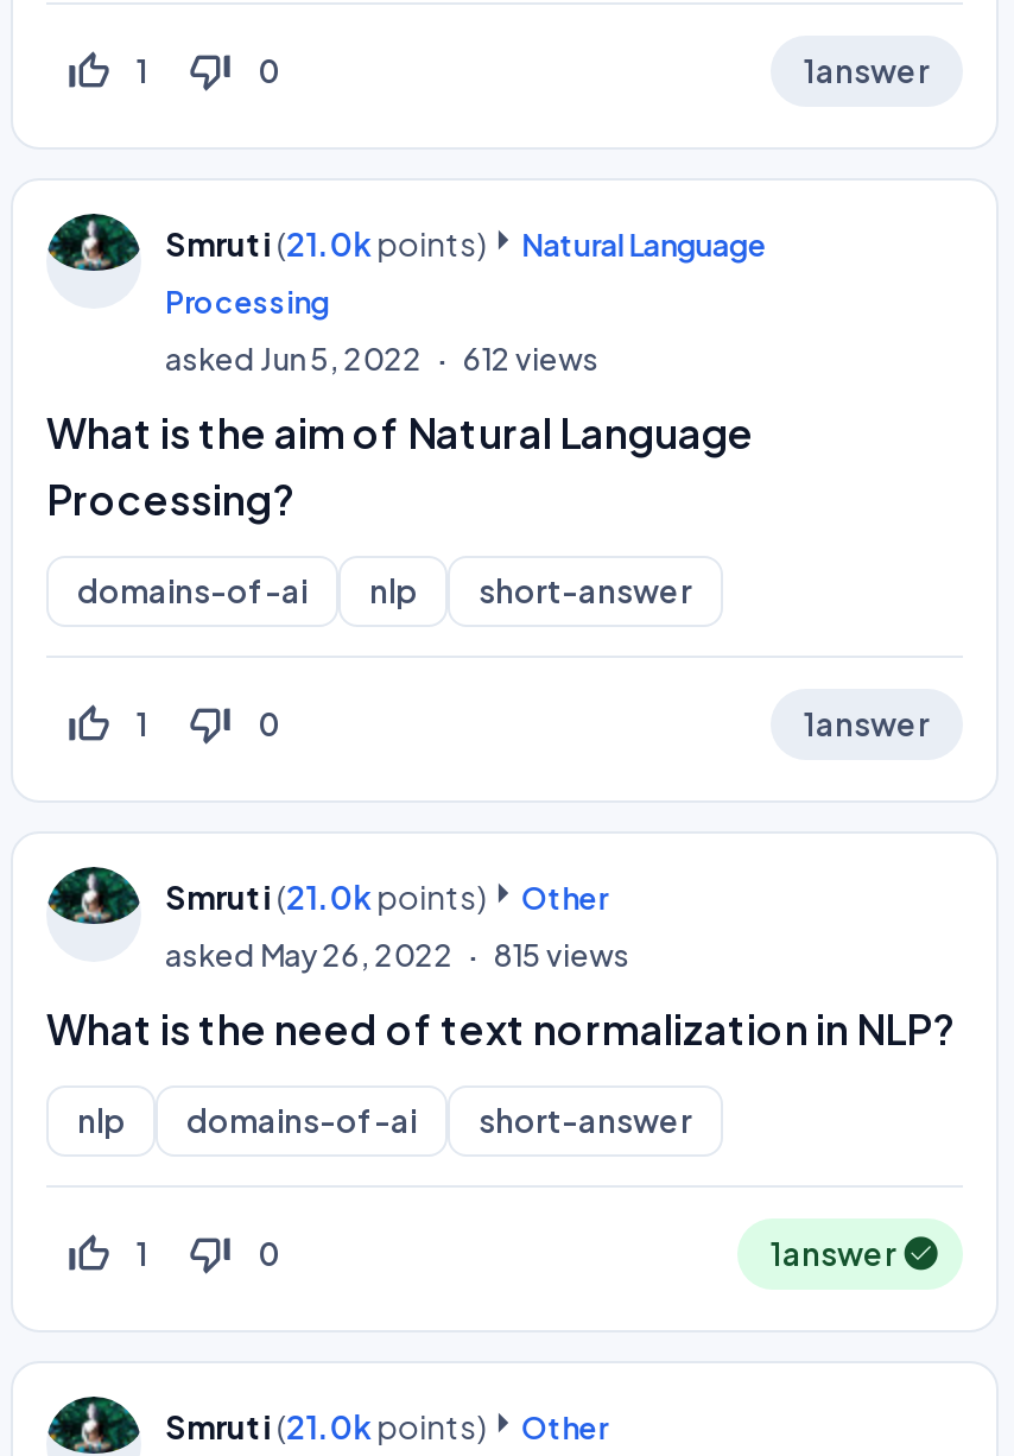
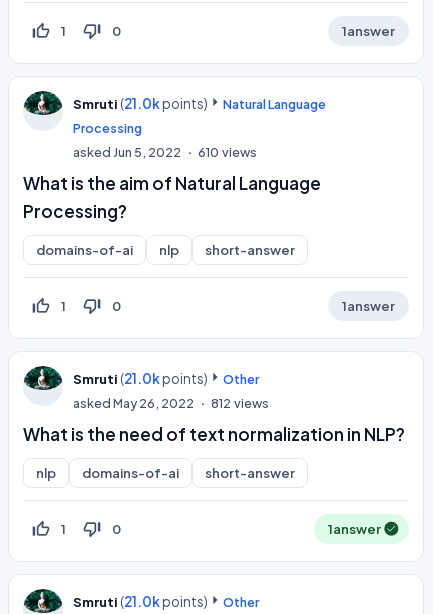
- asked Jun 5, 2022 612 views
+ asked Jun 5, 2022 610 views

- asked May 26, 2022 815 views
+ asked May 26, 2022 812 views
